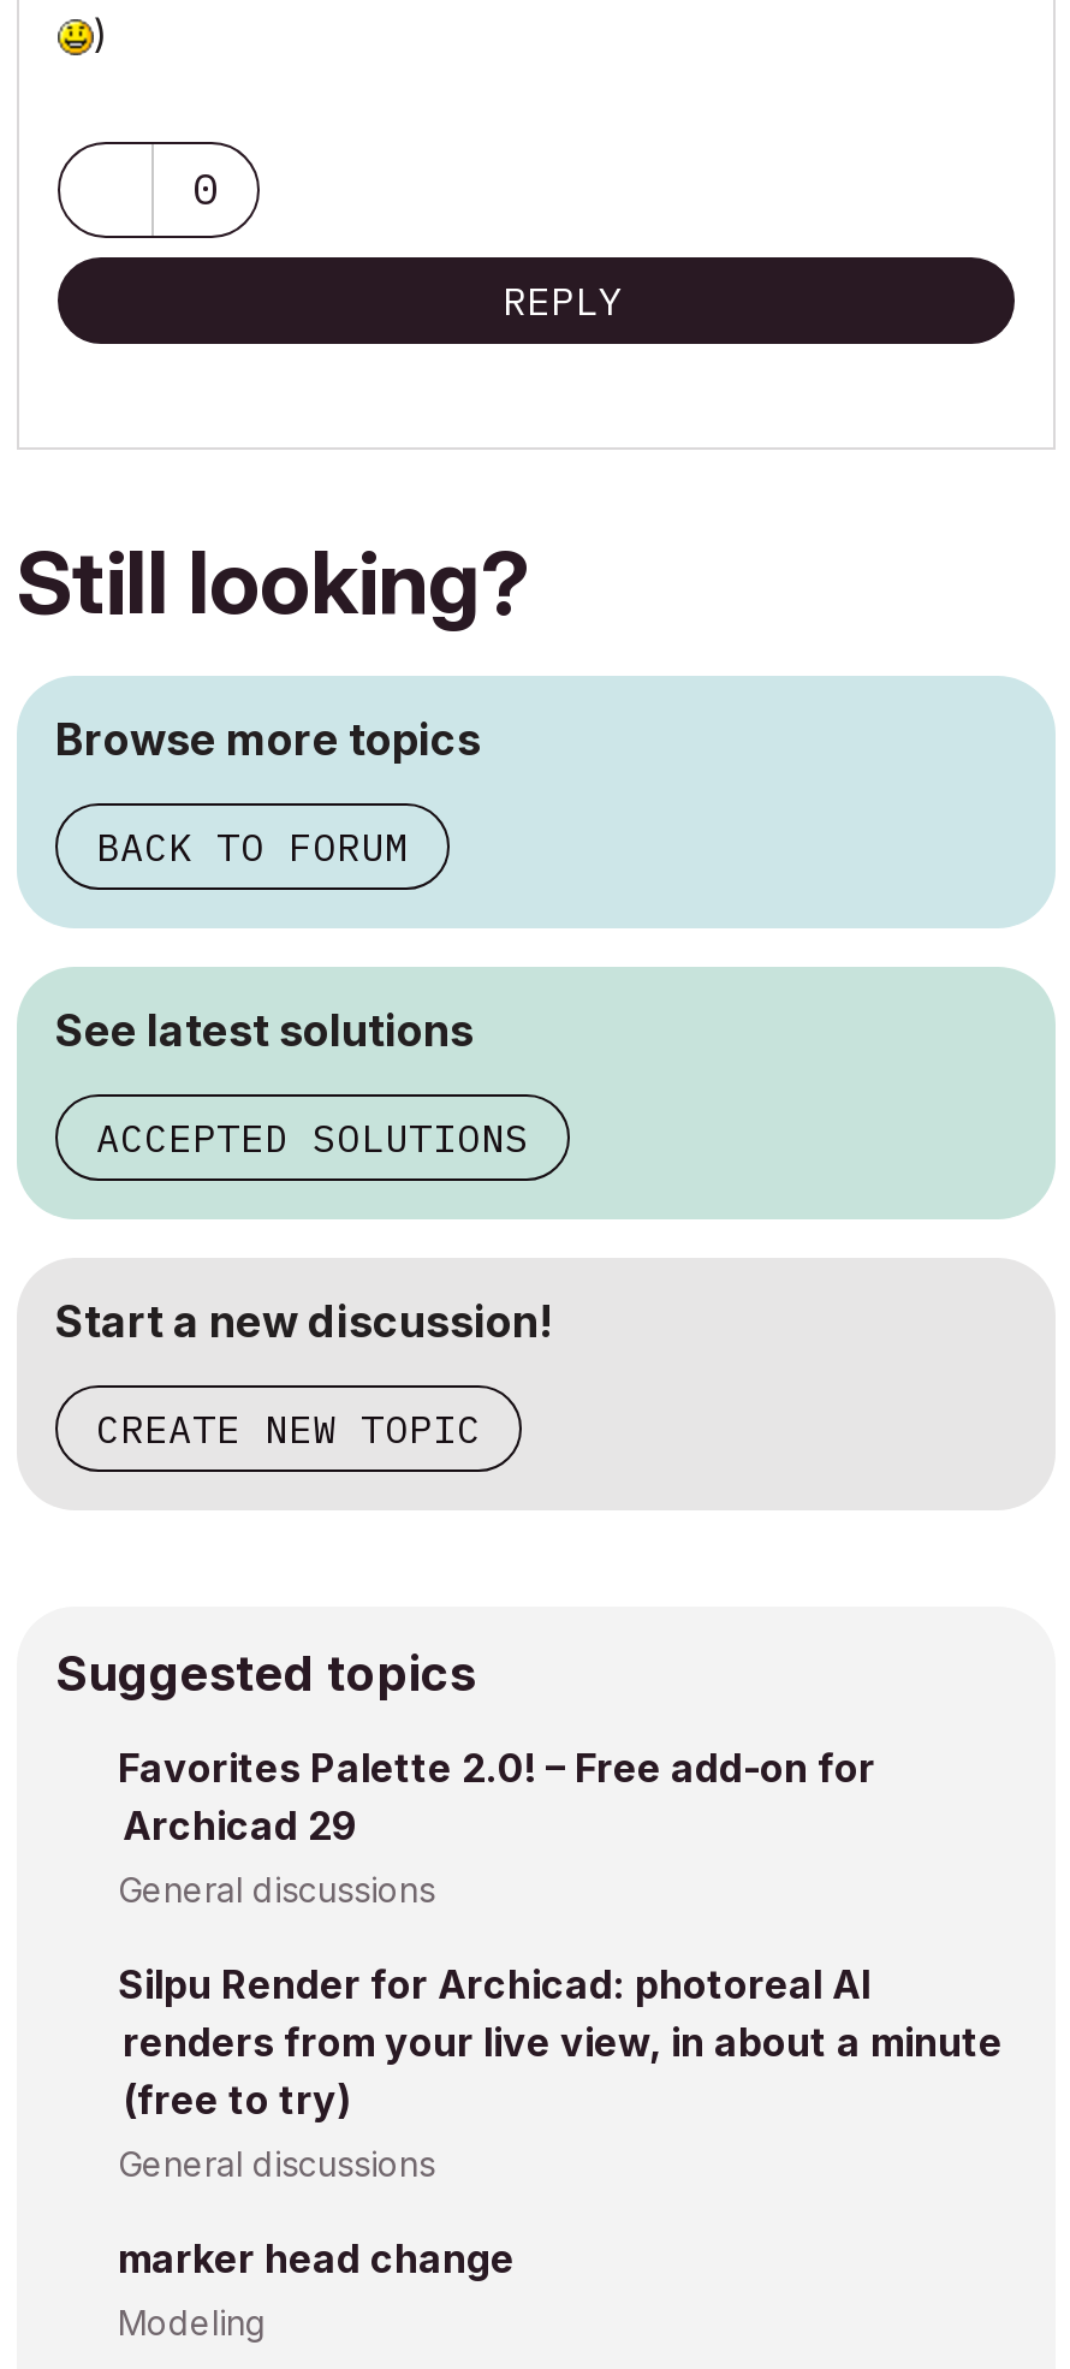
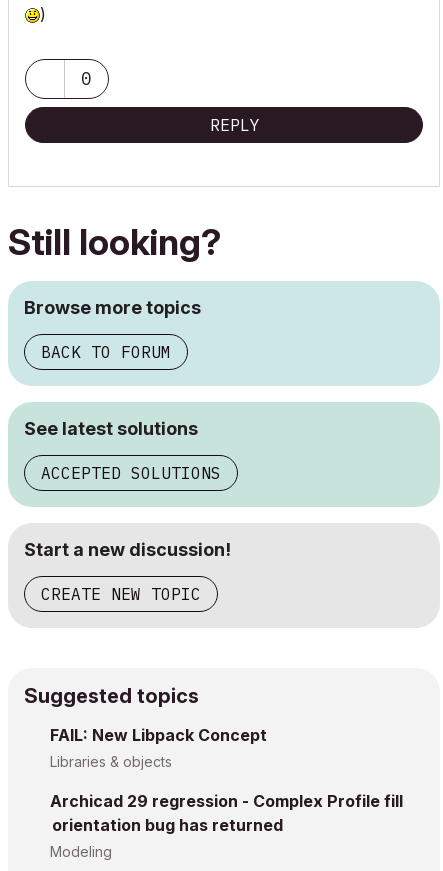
- Favorites Palette 2.0! – Free add-on for
- Archicad 29
- General discussions
- Silpu Render for Archicad: photoreal AI
- renders from your live view, in about a minute
- (free to try)
- General discussions
- marker head change
+ FAIL: New Libpack Concept
+ Libraries & objects
+ Archicad 29 regression - Complex Profile fill
+ orientation bug has returned
